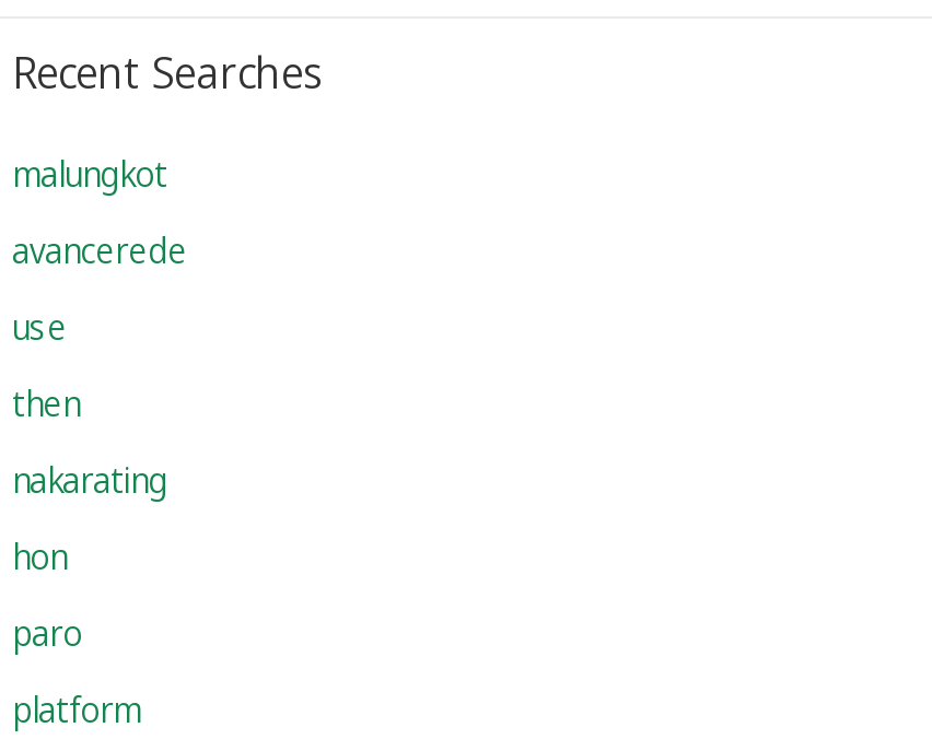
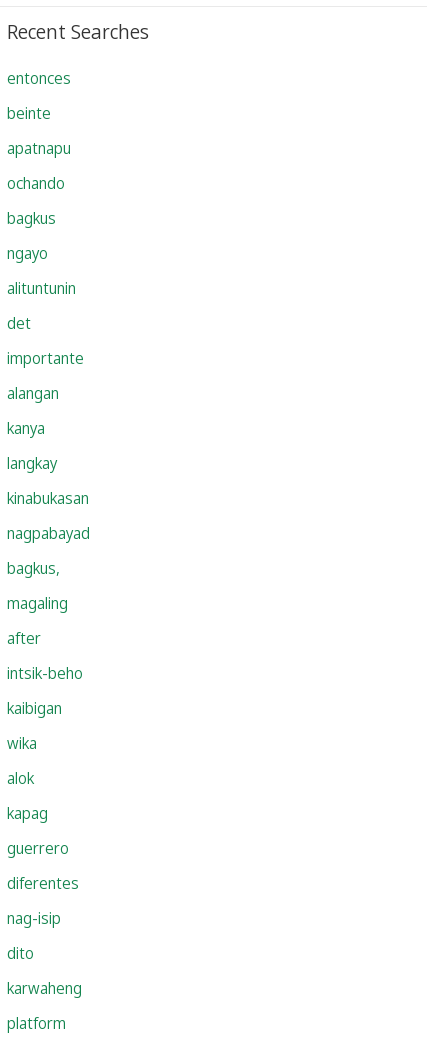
- malungkot
- avancerede
- use
- then
- nakarating
- hon
- paro
+ entonces
+ beinte
+ apatnapu
+ ochando
+ bagkus
+ ngayo
+ alituntunin
+ det
+ importante
+ alangan
+ kanya
+ langkay
+ kinabukasan
+ nagpabayad
+ bagkus,
+ magaling
+ after
+ intsik-beho
+ kaibigan
+ wika
+ alok
+ kapag
+ guerrero
+ diferentes
+ nag-isip
+ dito
+ karwaheng
